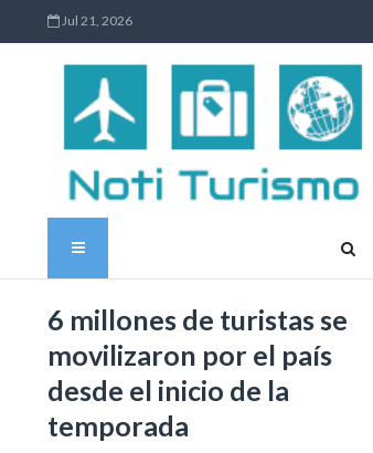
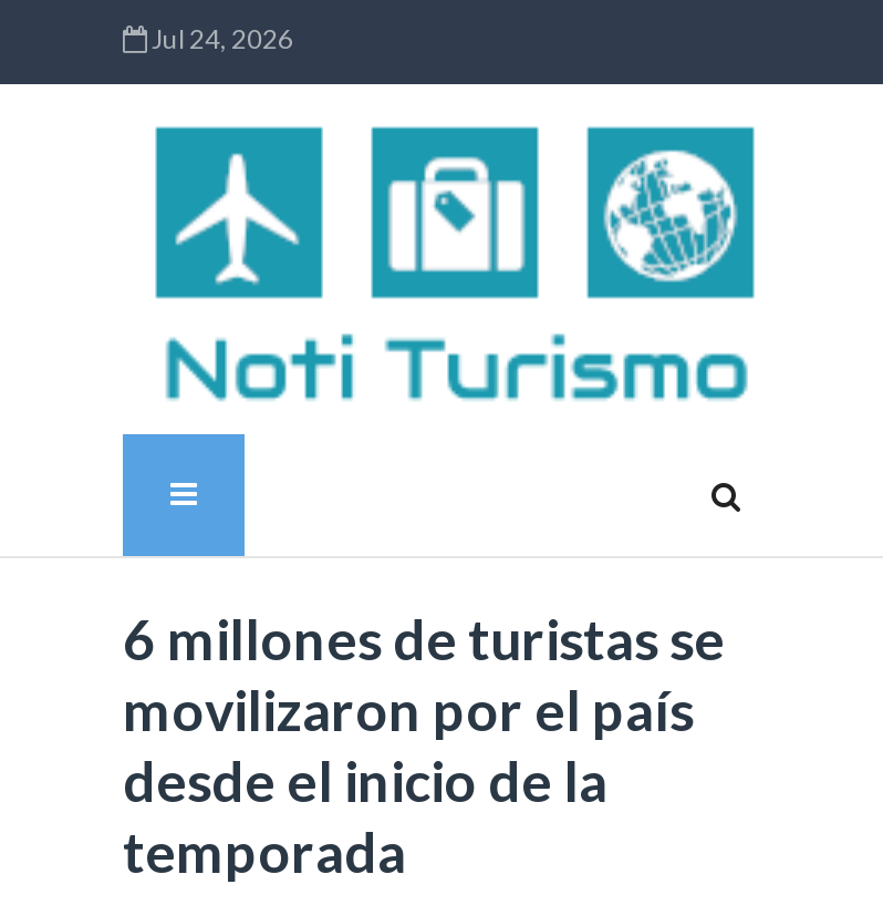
- Jul 21, 2026
+ Jul 24, 2026
